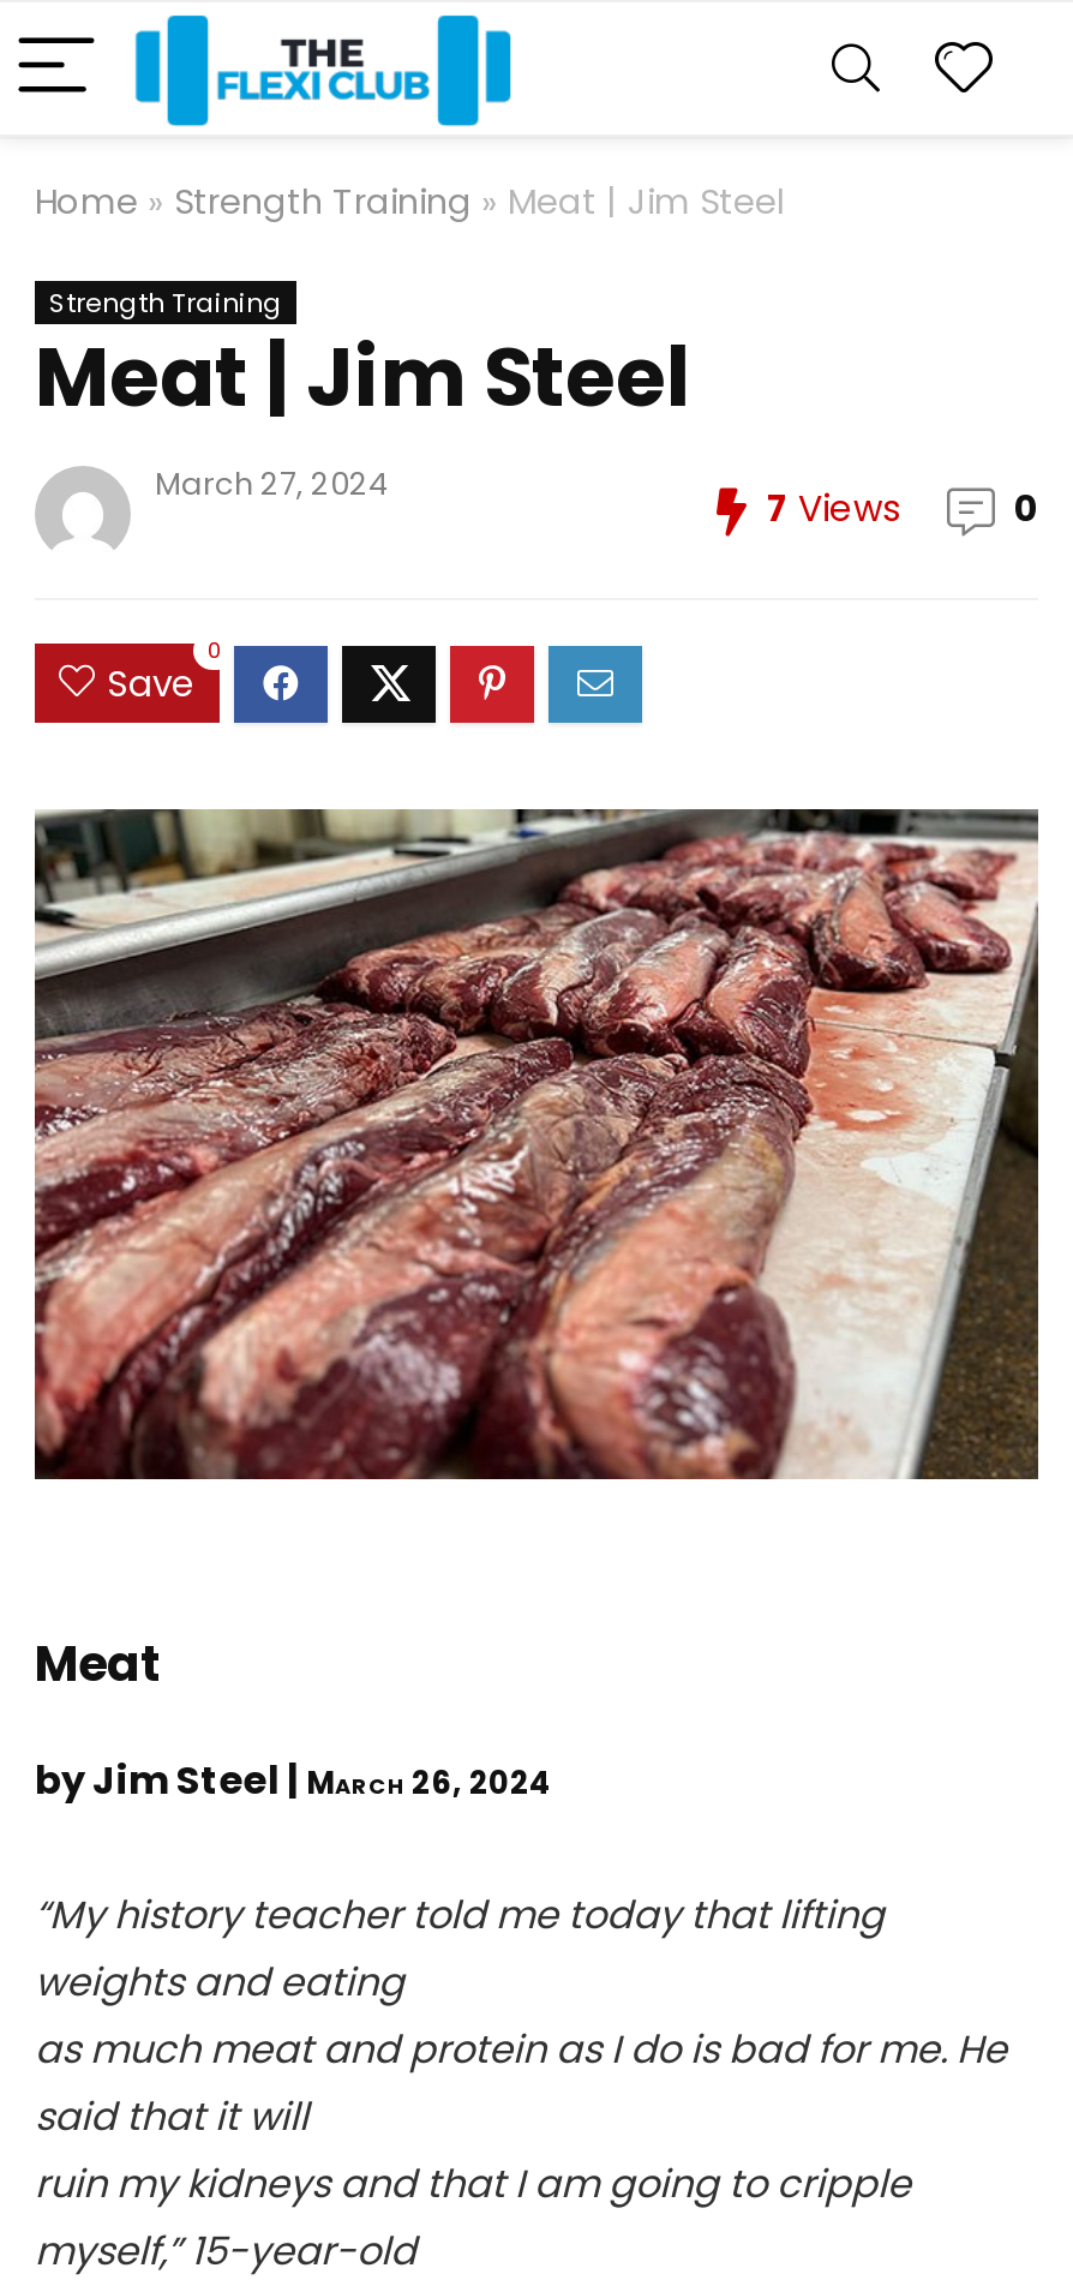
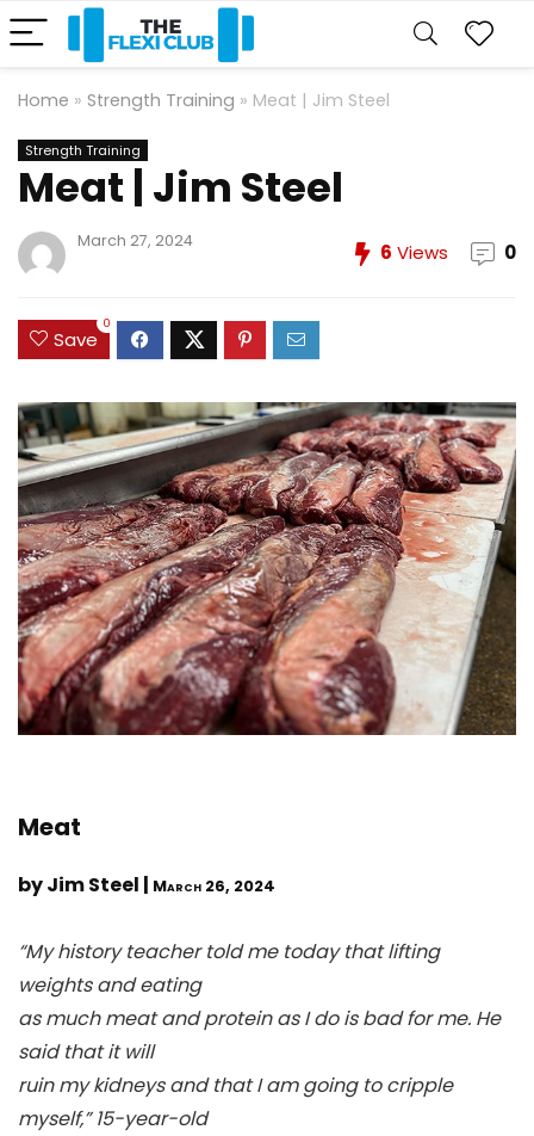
- 7 Views
+ 6 Views
